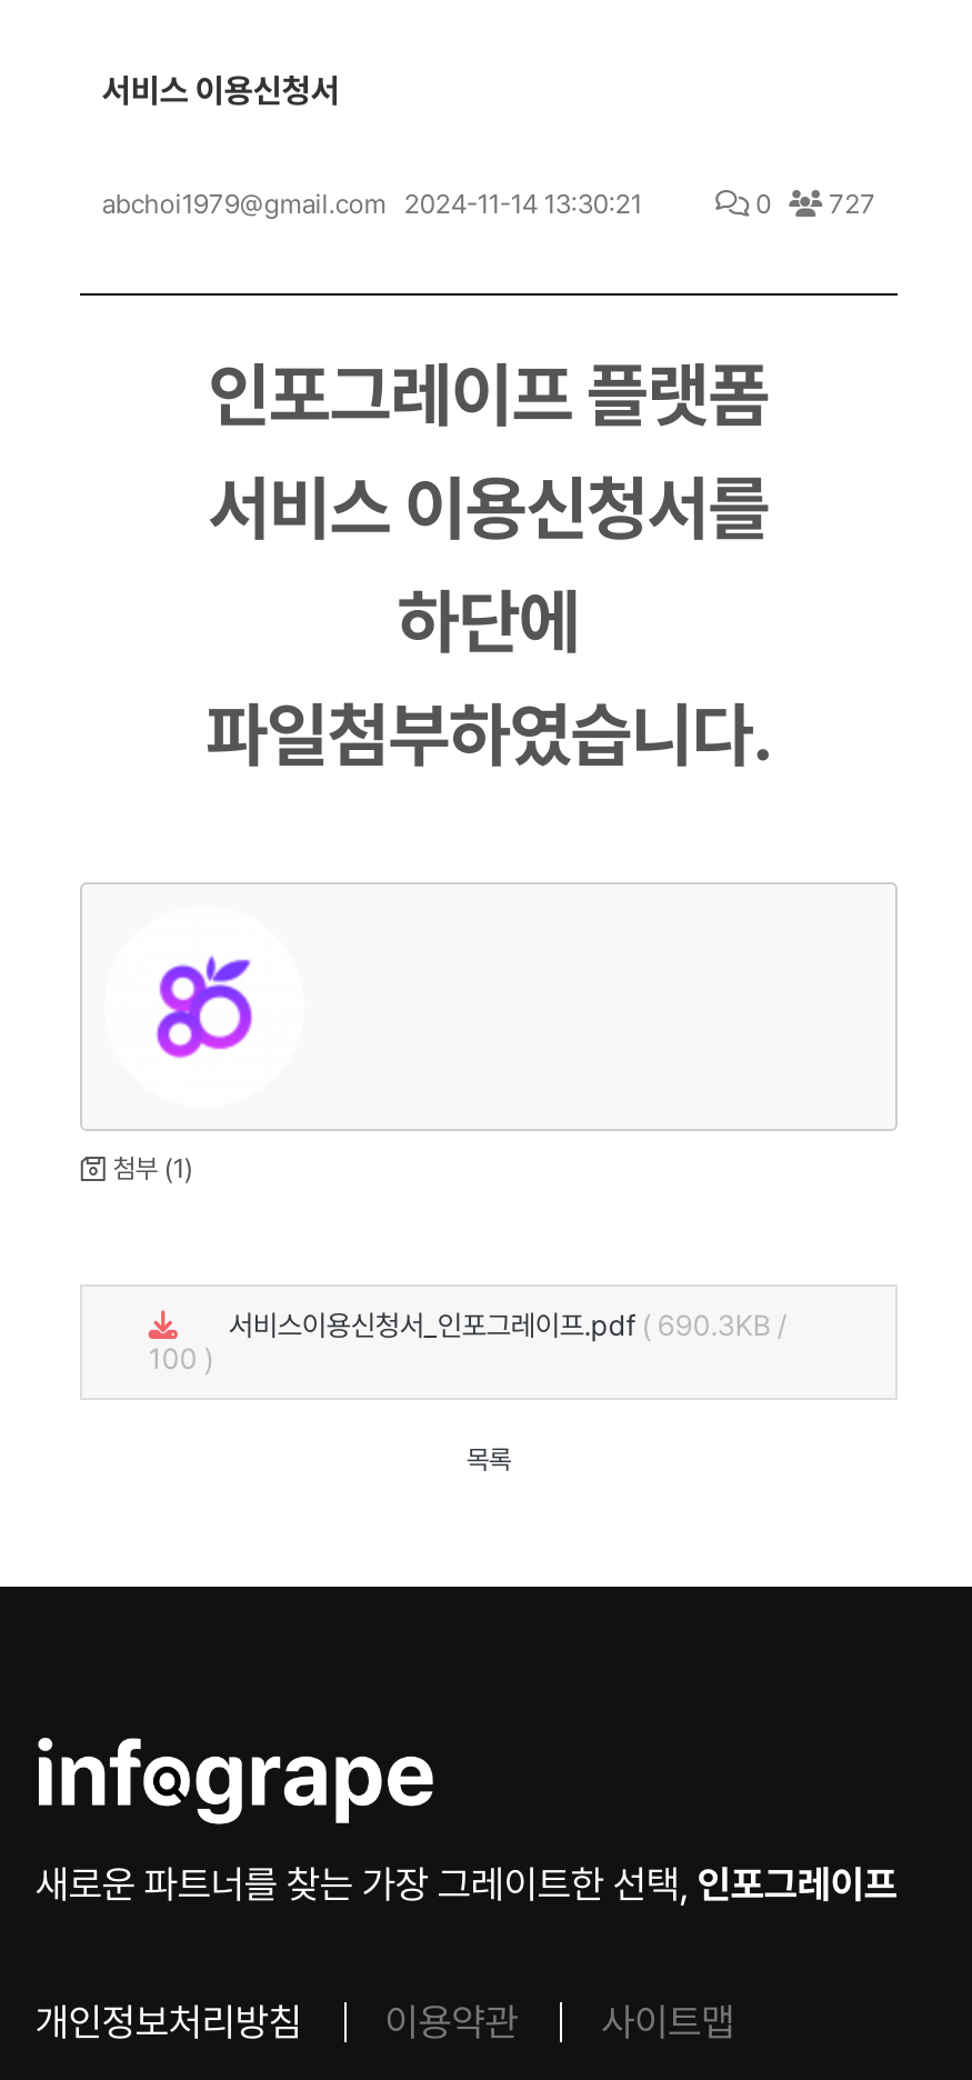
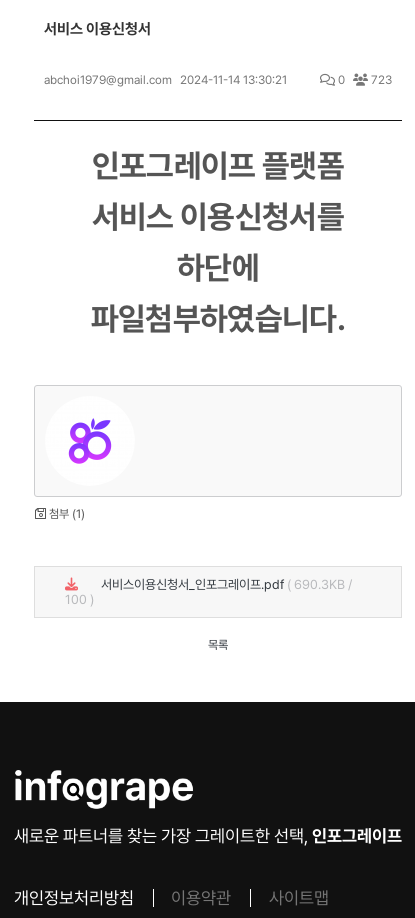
- 0 727
+ 0 723
